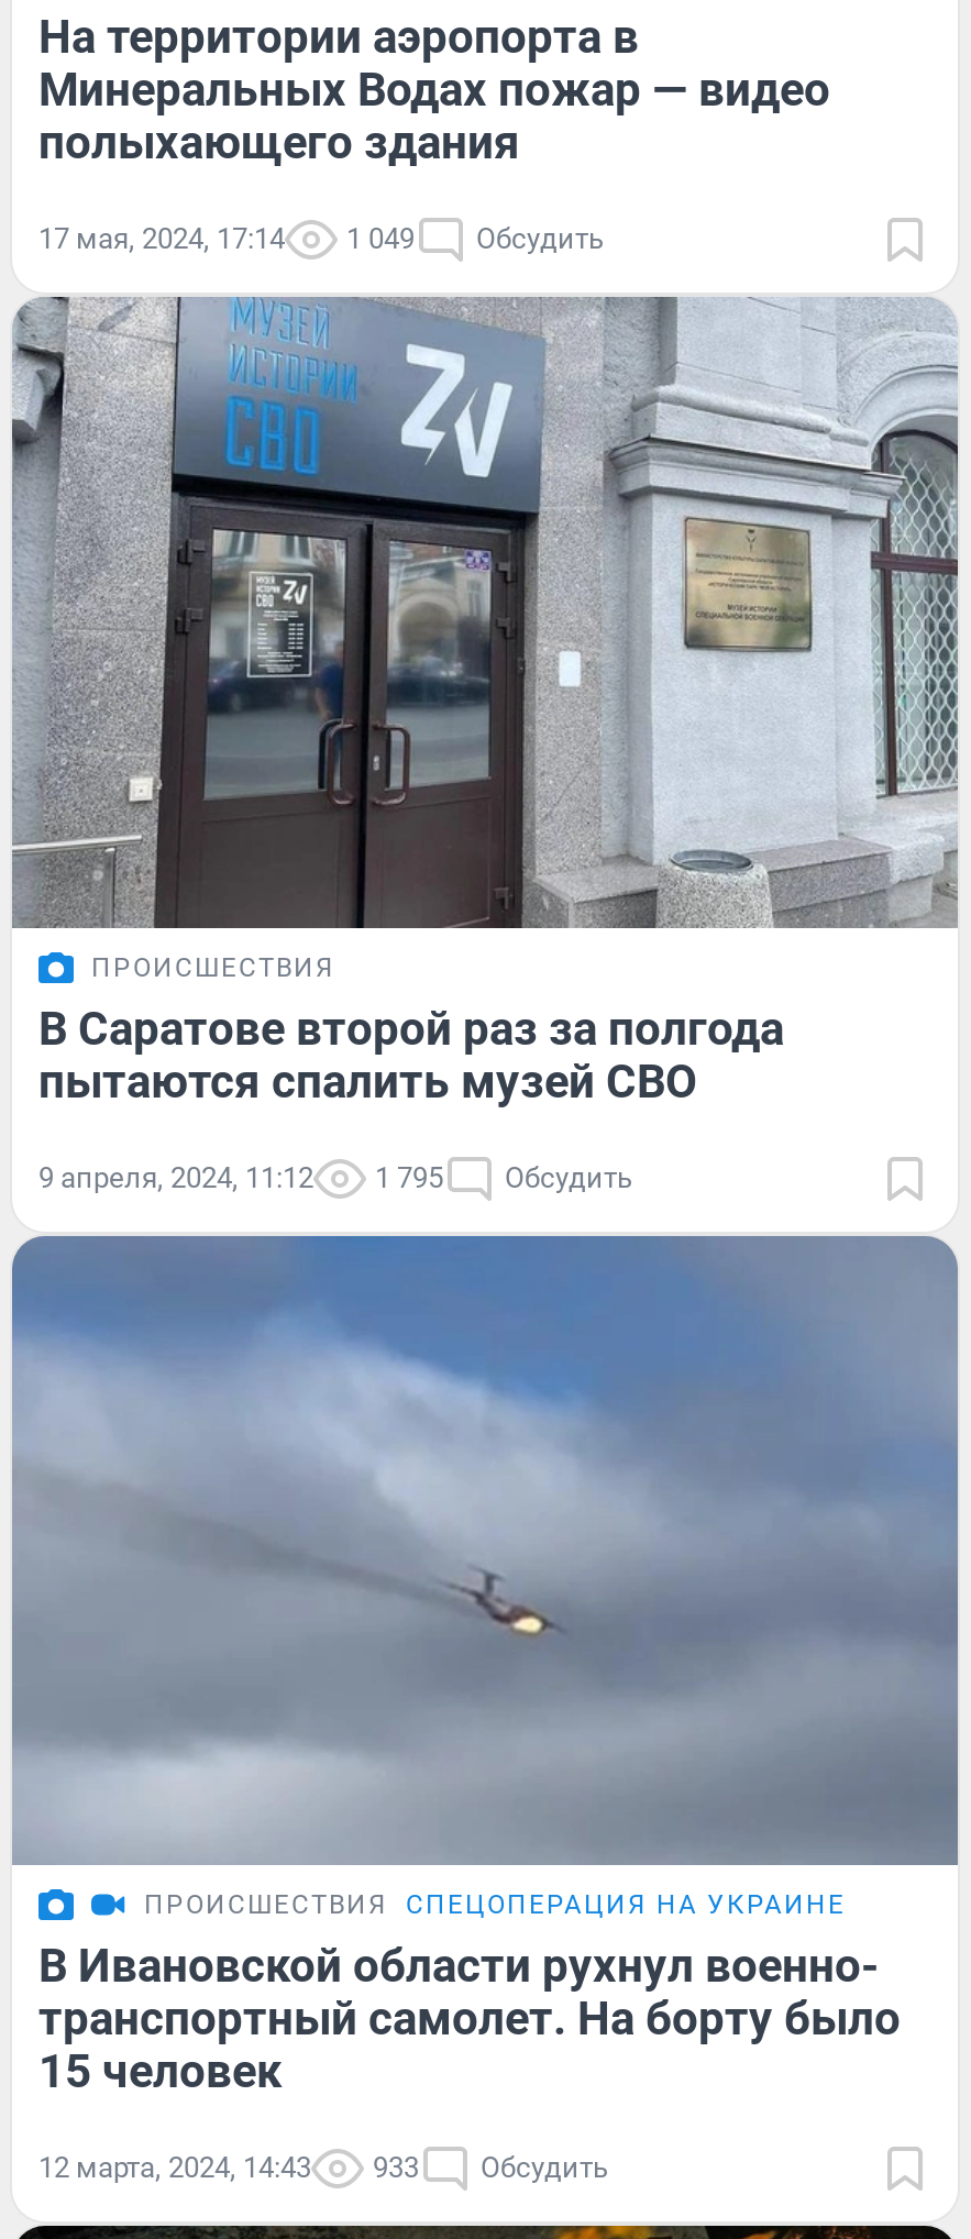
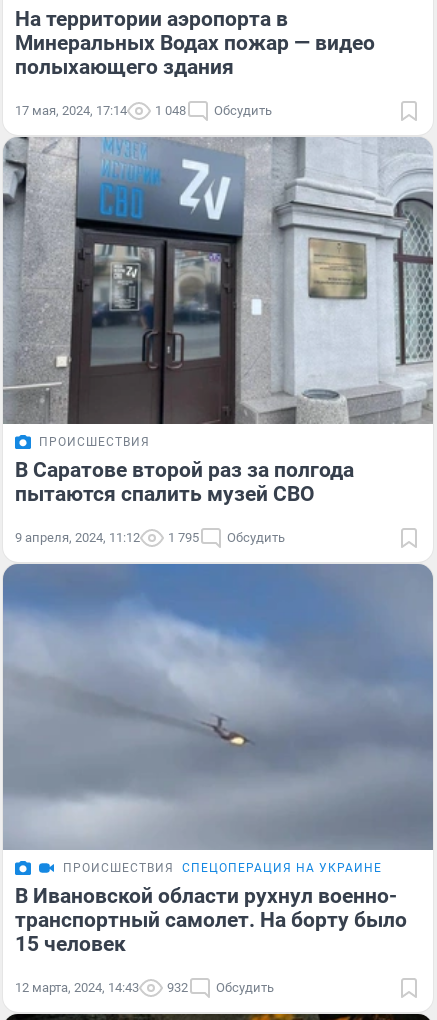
- 17 мая, 2024, 17:14 1 049 Обсудить
+ 17 мая, 2024, 17:14 1 048 Обсудить

- 12 марта, 2024, 14:43 933 Обсудить
+ 12 марта, 2024, 14:43 932 Обсудить
